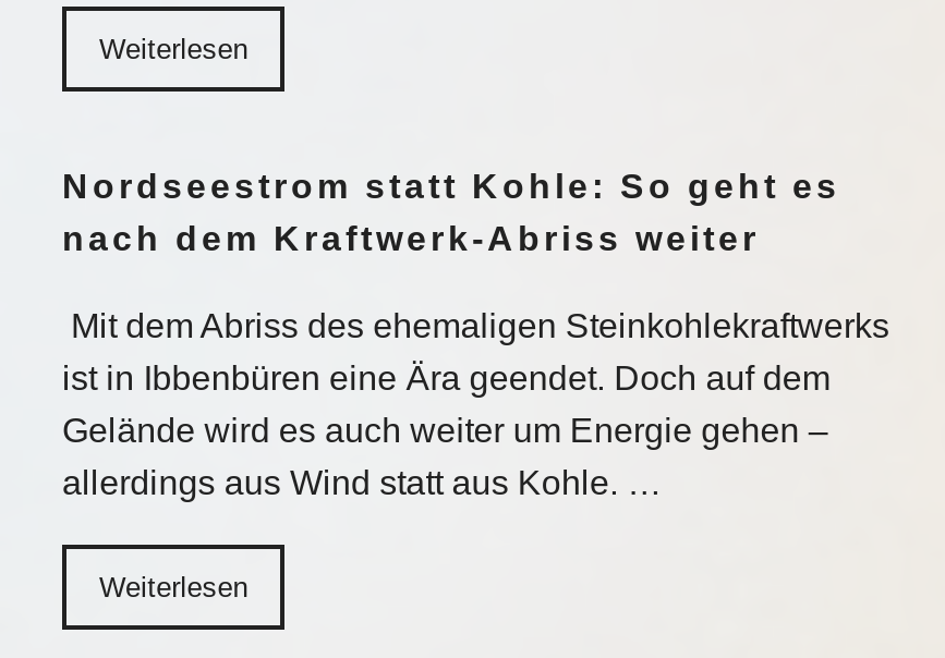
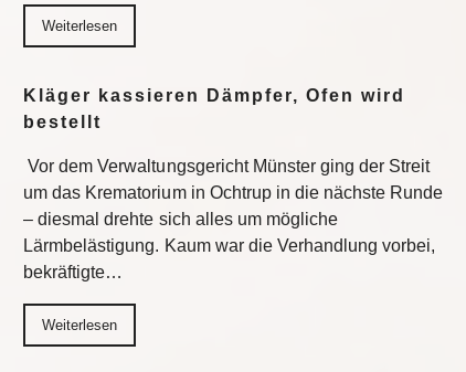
- Nordseestrom statt Kohle: So geht es
- nach dem Kraftwerk-Abriss weiter
+ Kläger kassieren Dämpfer, Ofen wird
+ bestellt

- Mit dem Abriss des ehemaligen Steinkohlekraftwerks
- ist in Ibbenbüren eine Ära geendet. Doch auf dem
- Gelände wird es auch weiter um Energie gehen –
- allerdings aus Wind statt aus Kohle. …
+ Vor dem Verwaltungsgericht Münster ging der Streit
+ um das Krematorium in Ochtrup in die nächste Runde
+ – diesmal drehte sich alles um mögliche
+ Lärmbelästigung. Kaum war die Verhandlung vorbei,
+ bekräftigte…
